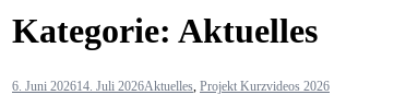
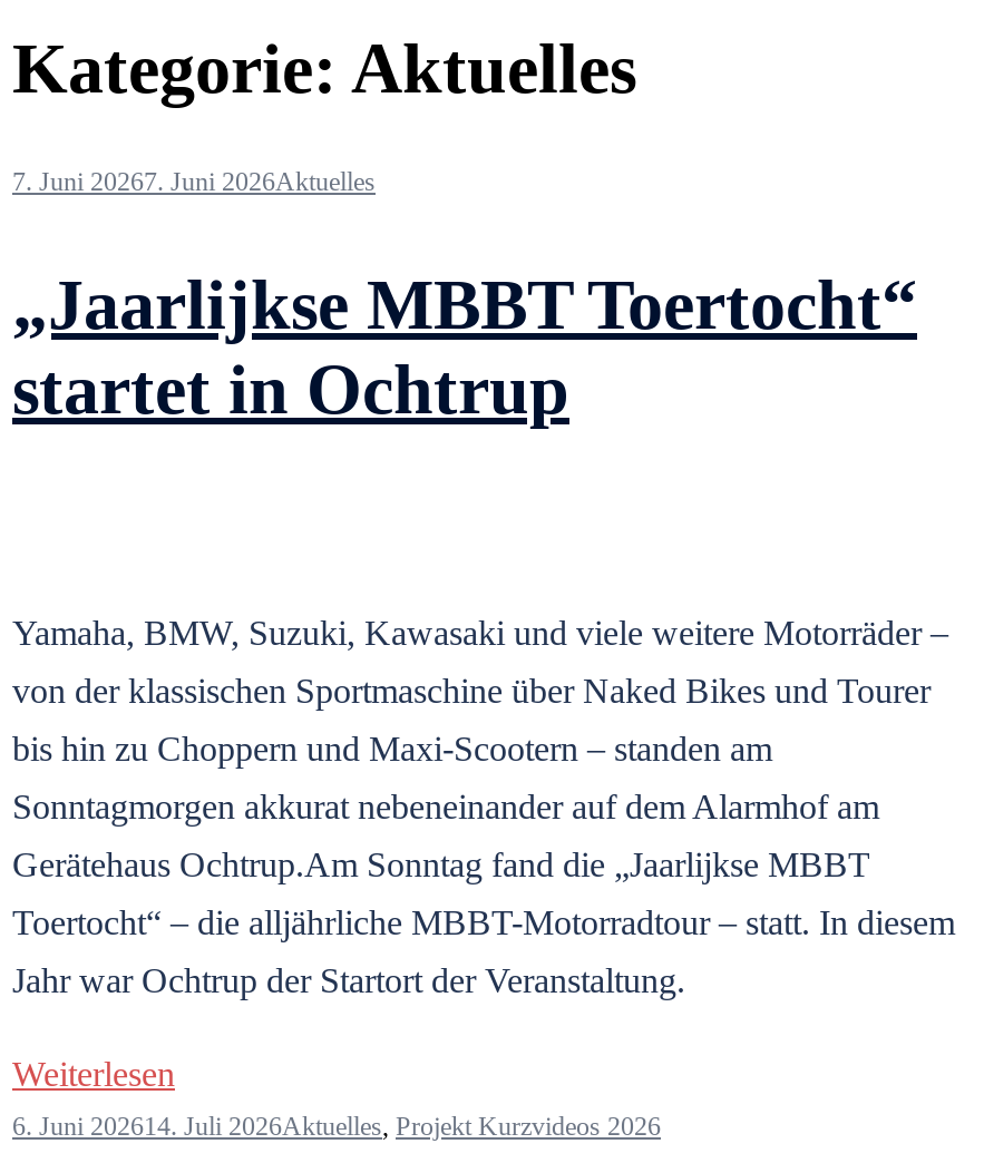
+ 7. Juni 20267. Juni 2026Aktuelles
+ „Jaarlijkse MBBT Toertocht“
+ startet in Ochtrup
+ Yamaha, BMW, Suzuki, Kawasaki und viele weitere Motorräder –
+ von der klassischen Sportmaschine über Naked Bikes und Tourer
+ bis hin zu Choppern und Maxi-Scootern – standen am
+ Sonntagmorgen akkurat nebeneinander auf dem Alarmhof am
+ Gerätehaus Ochtrup.Am Sonntag fand die „Jaarlijkse MBBT
+ Toertocht“ – die alljährliche MBBT-Motorradtour – statt. In diesem
+ Jahr war Ochtrup der Startort der Veranstaltung.
+ Weiterlesen
